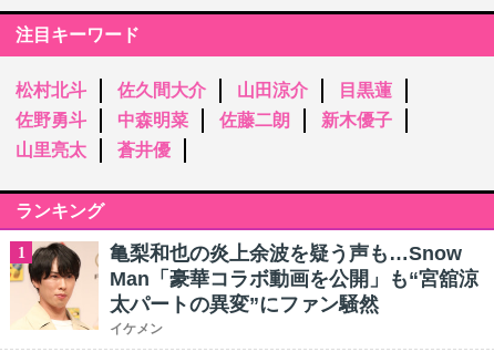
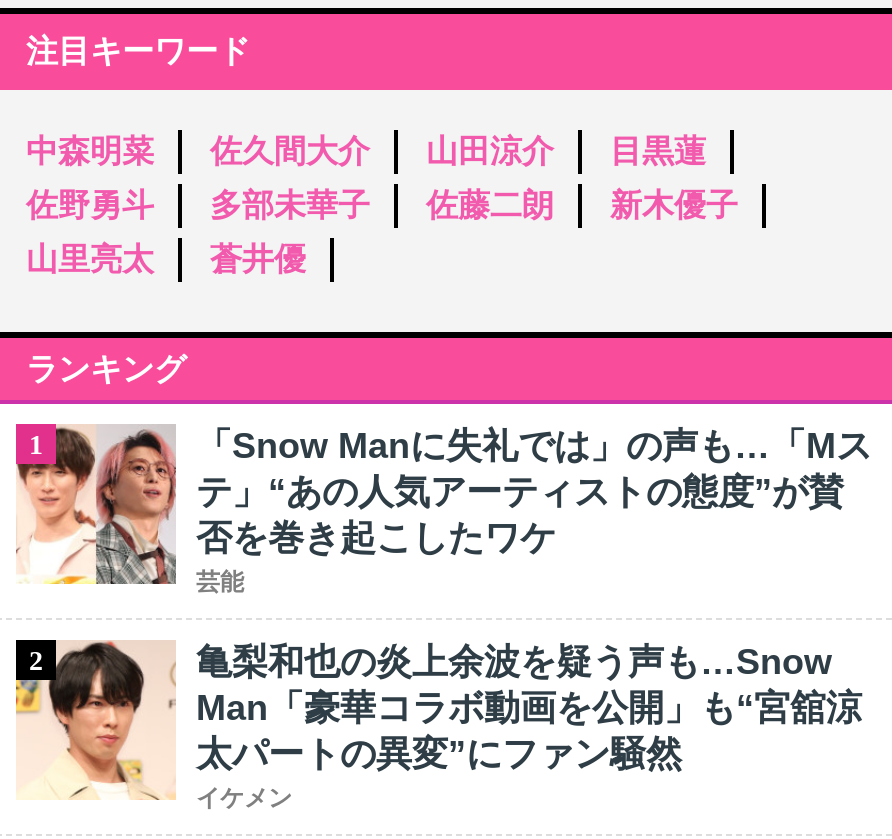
- 松村北斗

moved up: 中森明菜

+ 多部未華子

+ [image]
+ 「Snow Manに失礼では」の声も…「Mス
+ テ」“あの人気アーティストの態度”が賛
+ 否を巻き起こしたワケ
+ 芸能
+ 2
